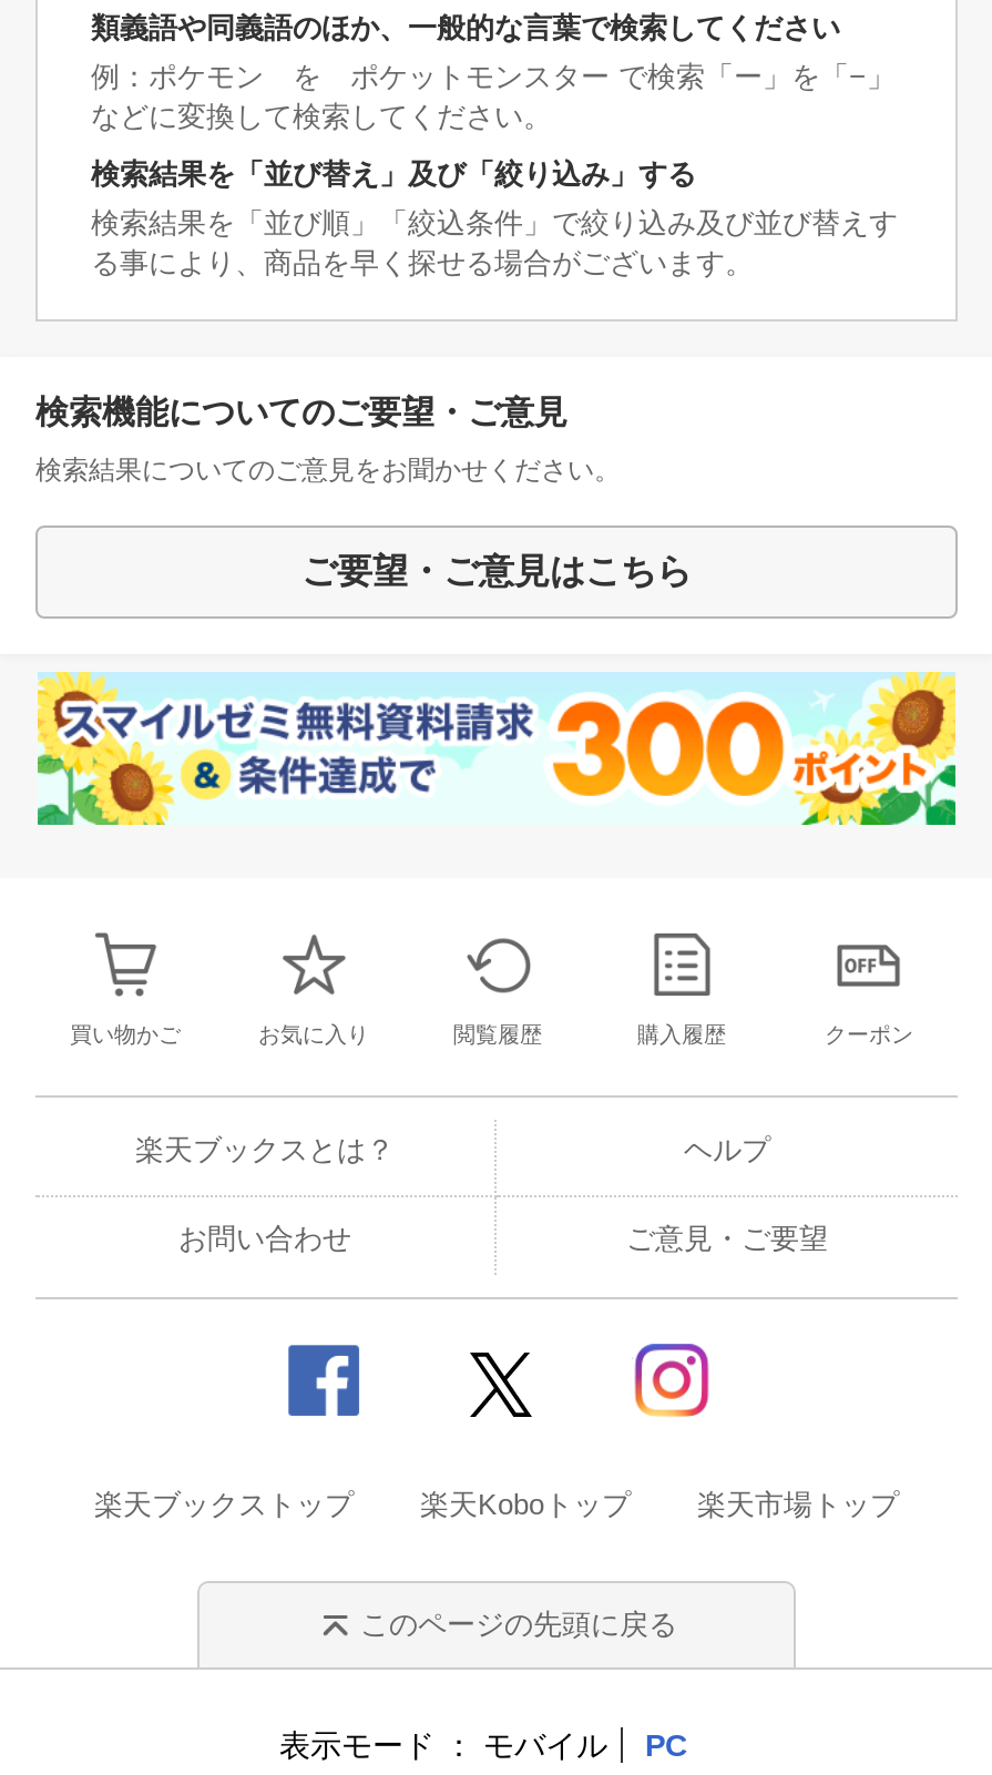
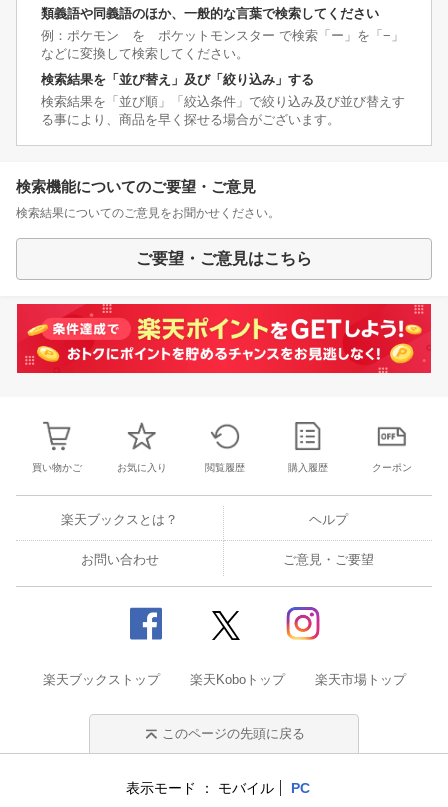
- [image]
+ [image]
